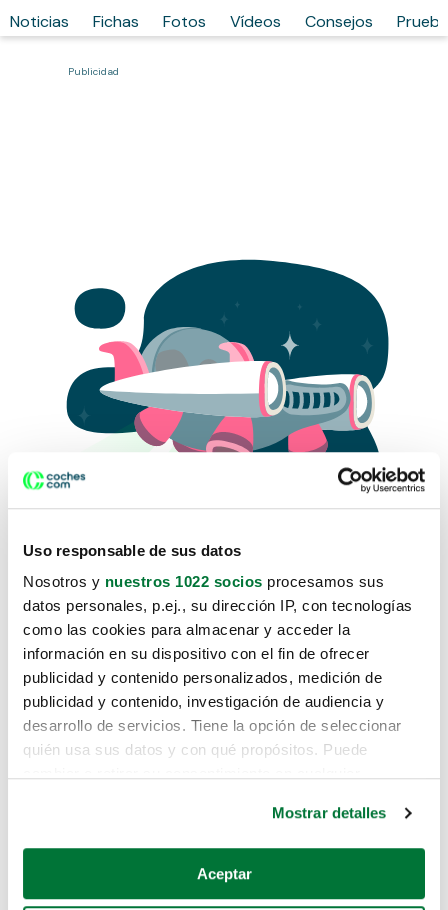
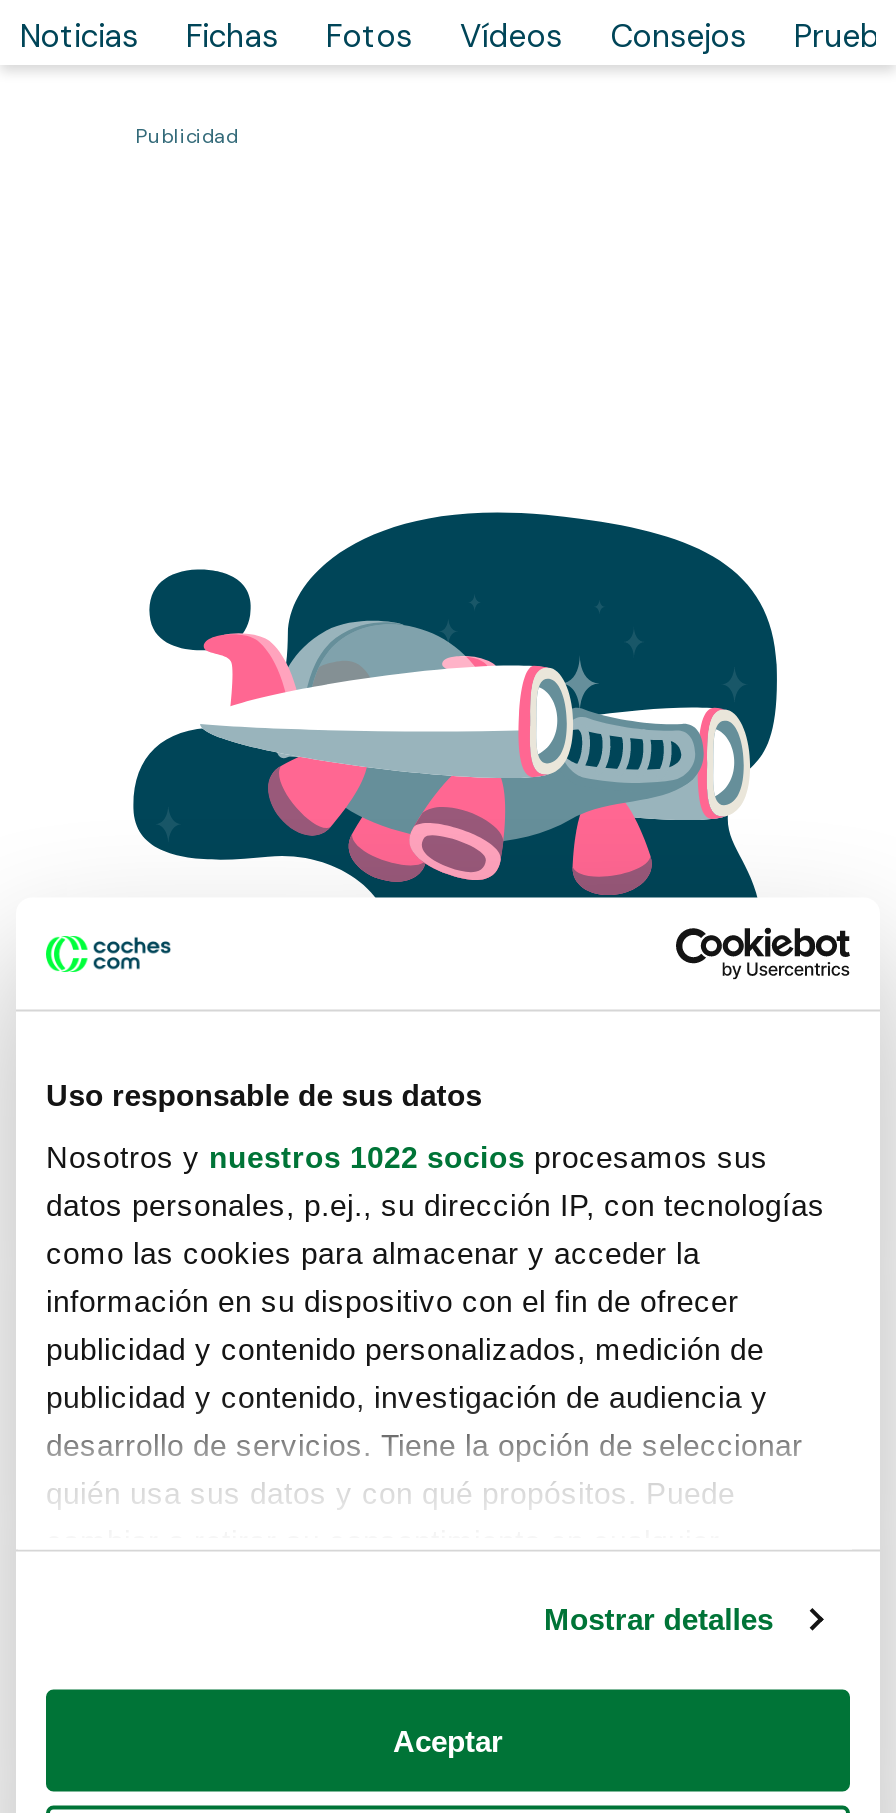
- [image]
+ [image]
